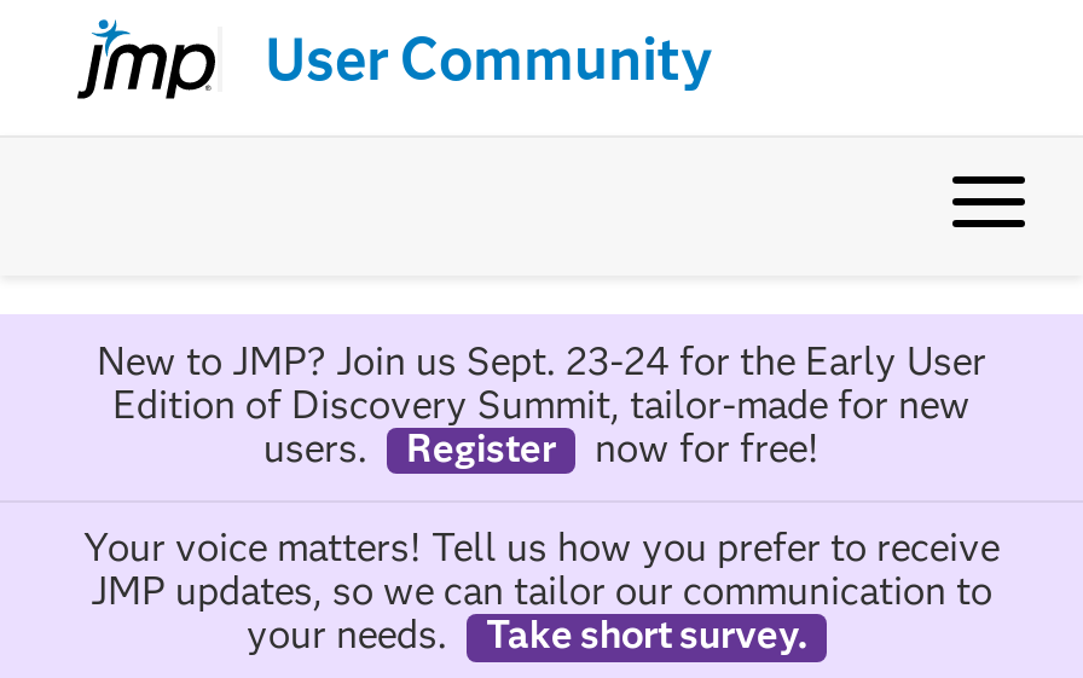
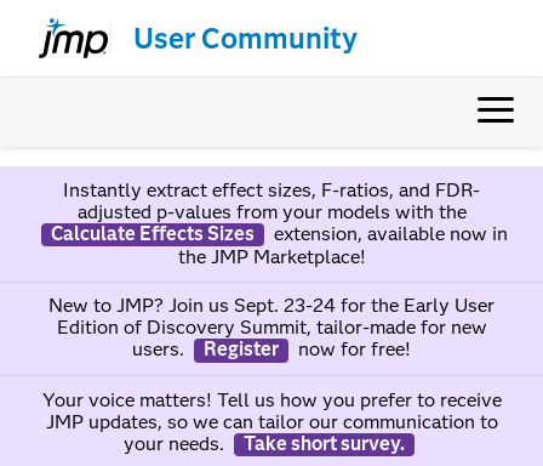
+ Instantly extract effect sizes, F-ratios, and FDR-
+ adjusted p-values from your models with the
+ Calculate Effects Sizes
+ extension, available now in
+ the JMP Marketplace!
